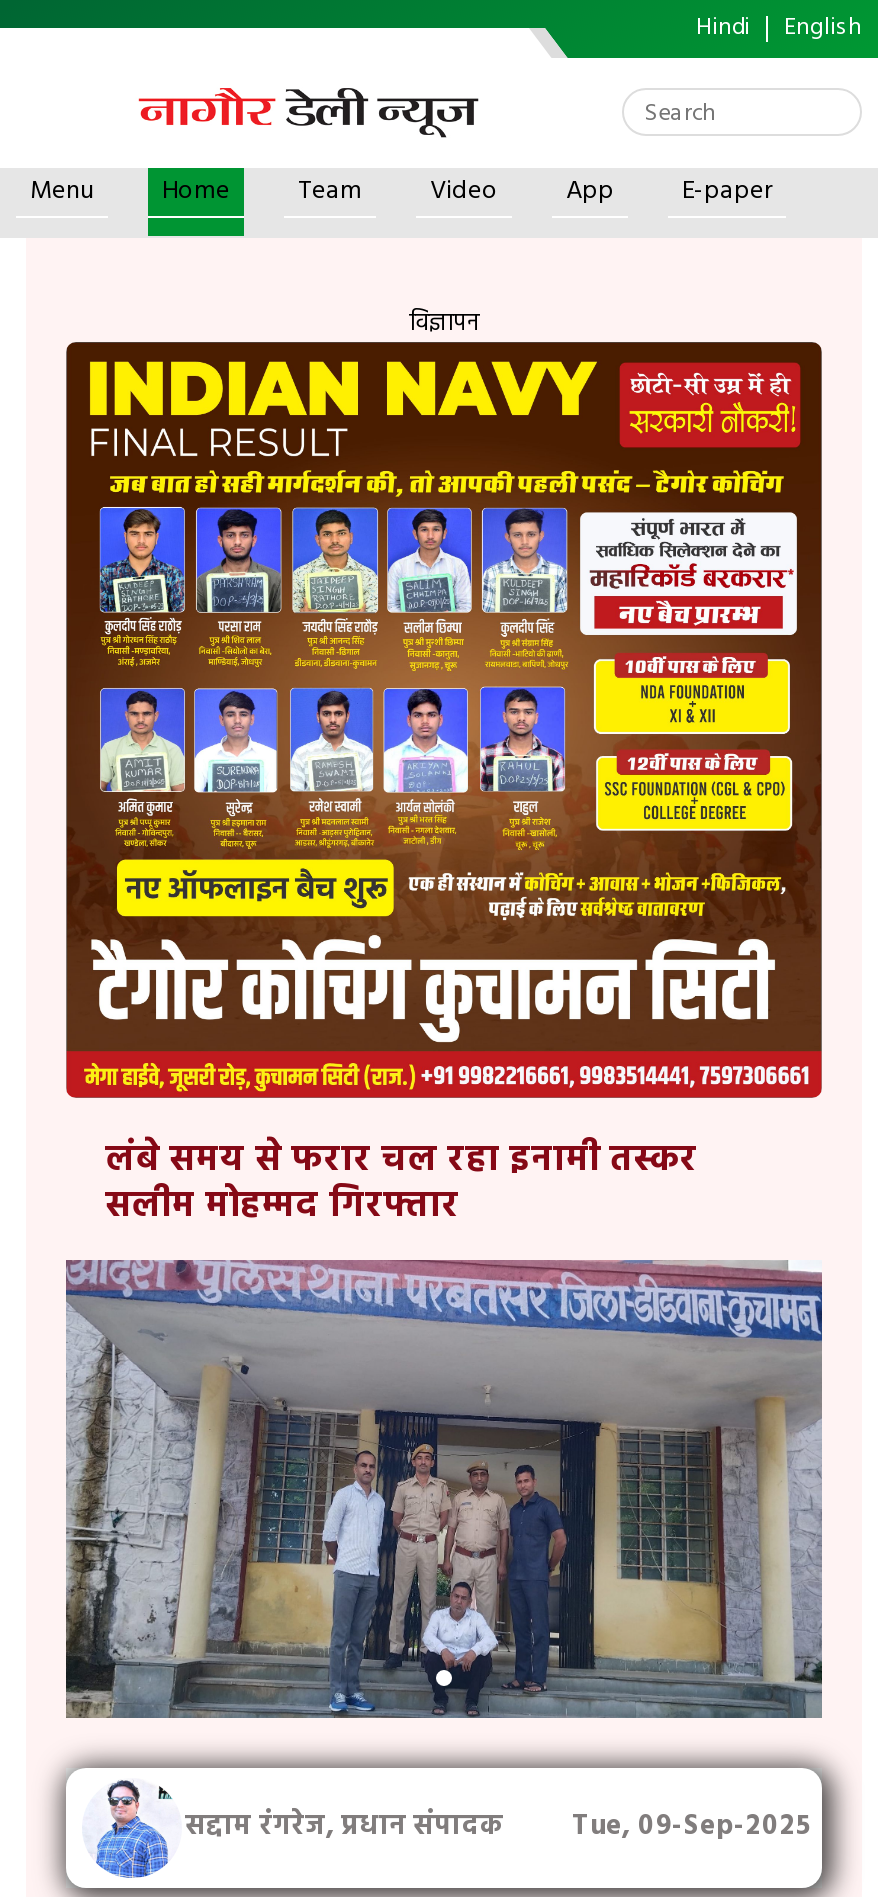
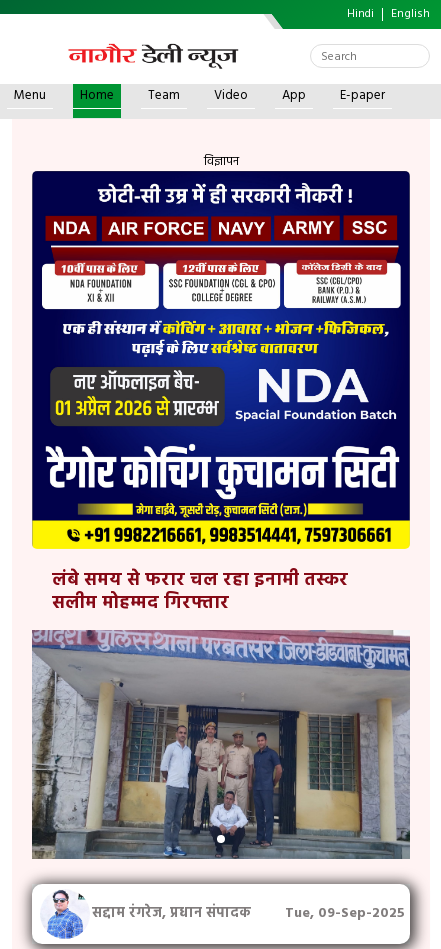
- [image]
+ [image]
